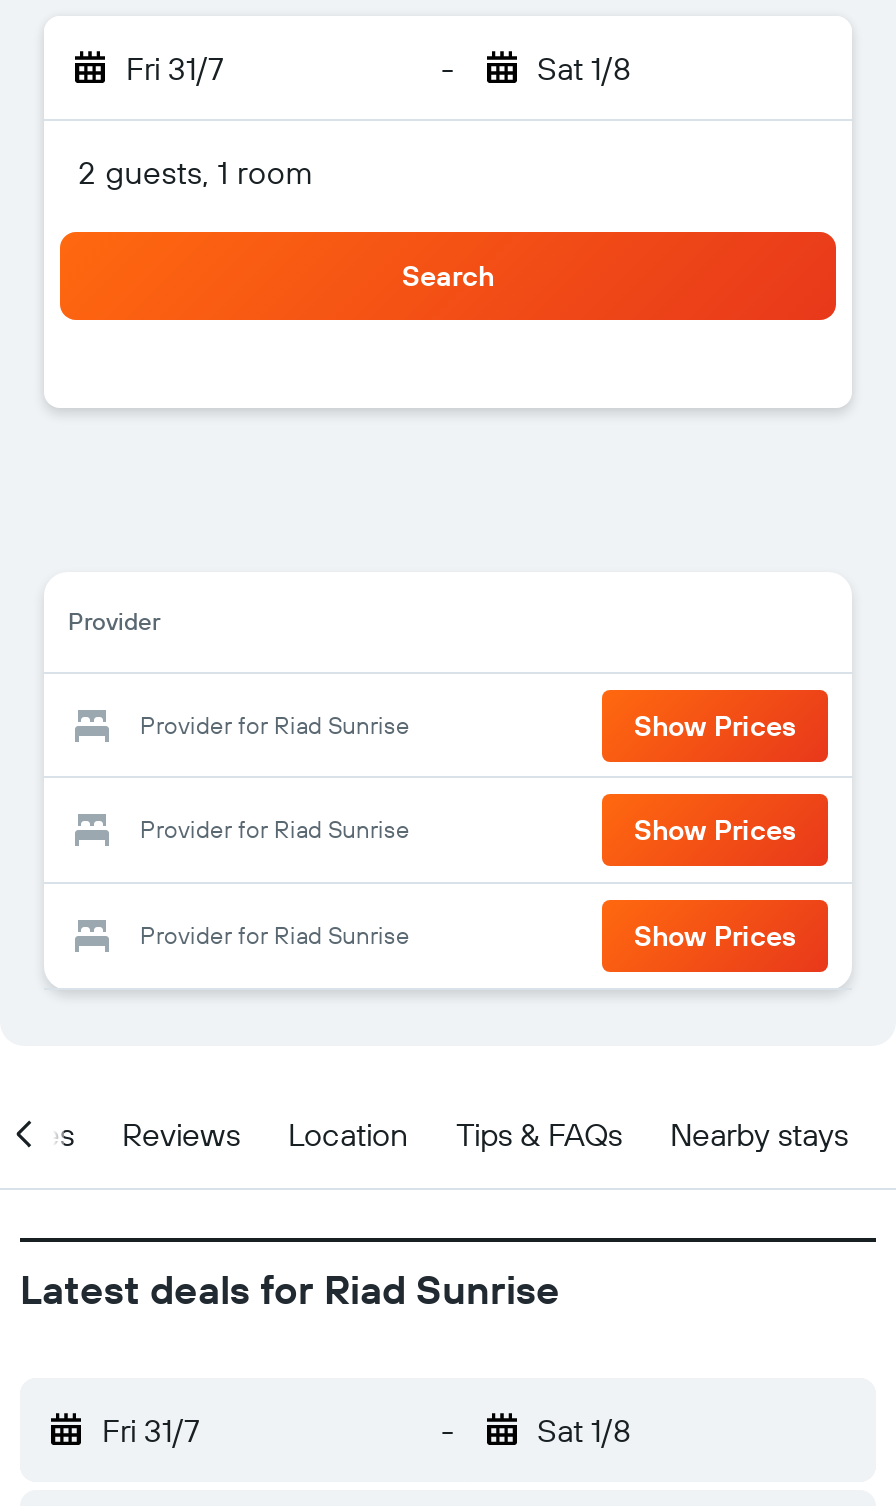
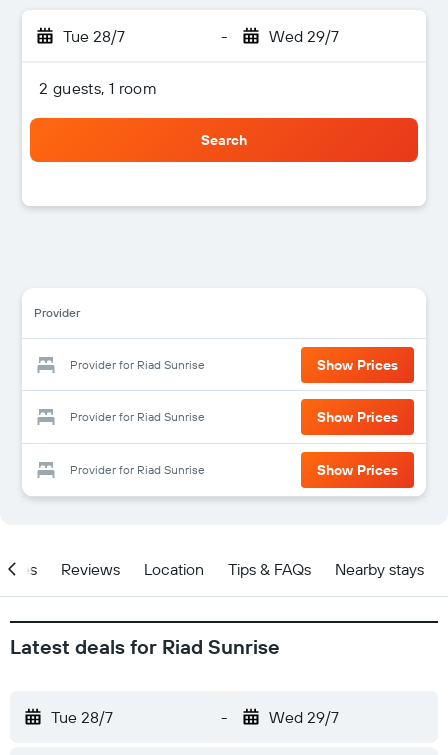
- Fri 31/7
+ Tue 28/7

- Sat 1/8
+ Wed 29/7

- Fri 31/7
+ Tue 28/7

- Sat 1/8
+ Wed 29/7
